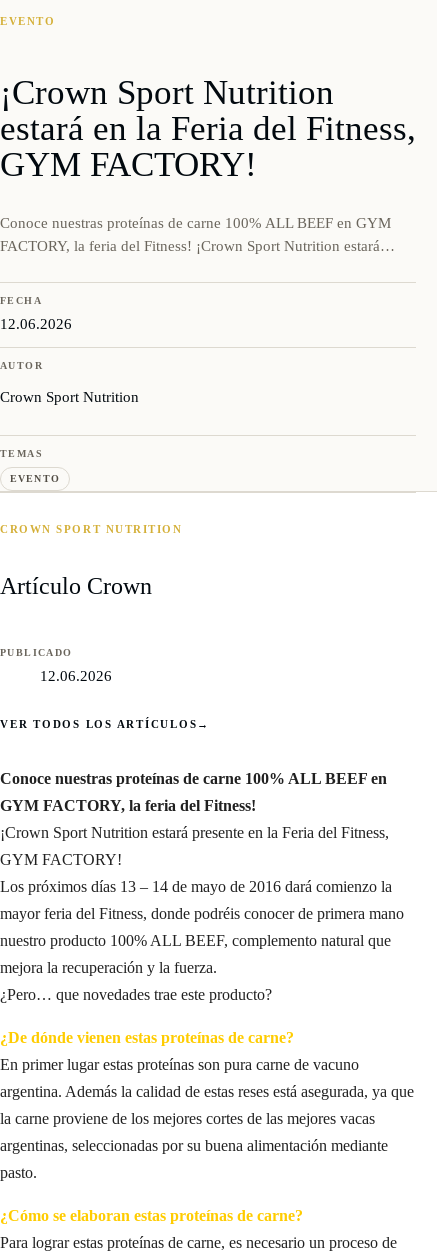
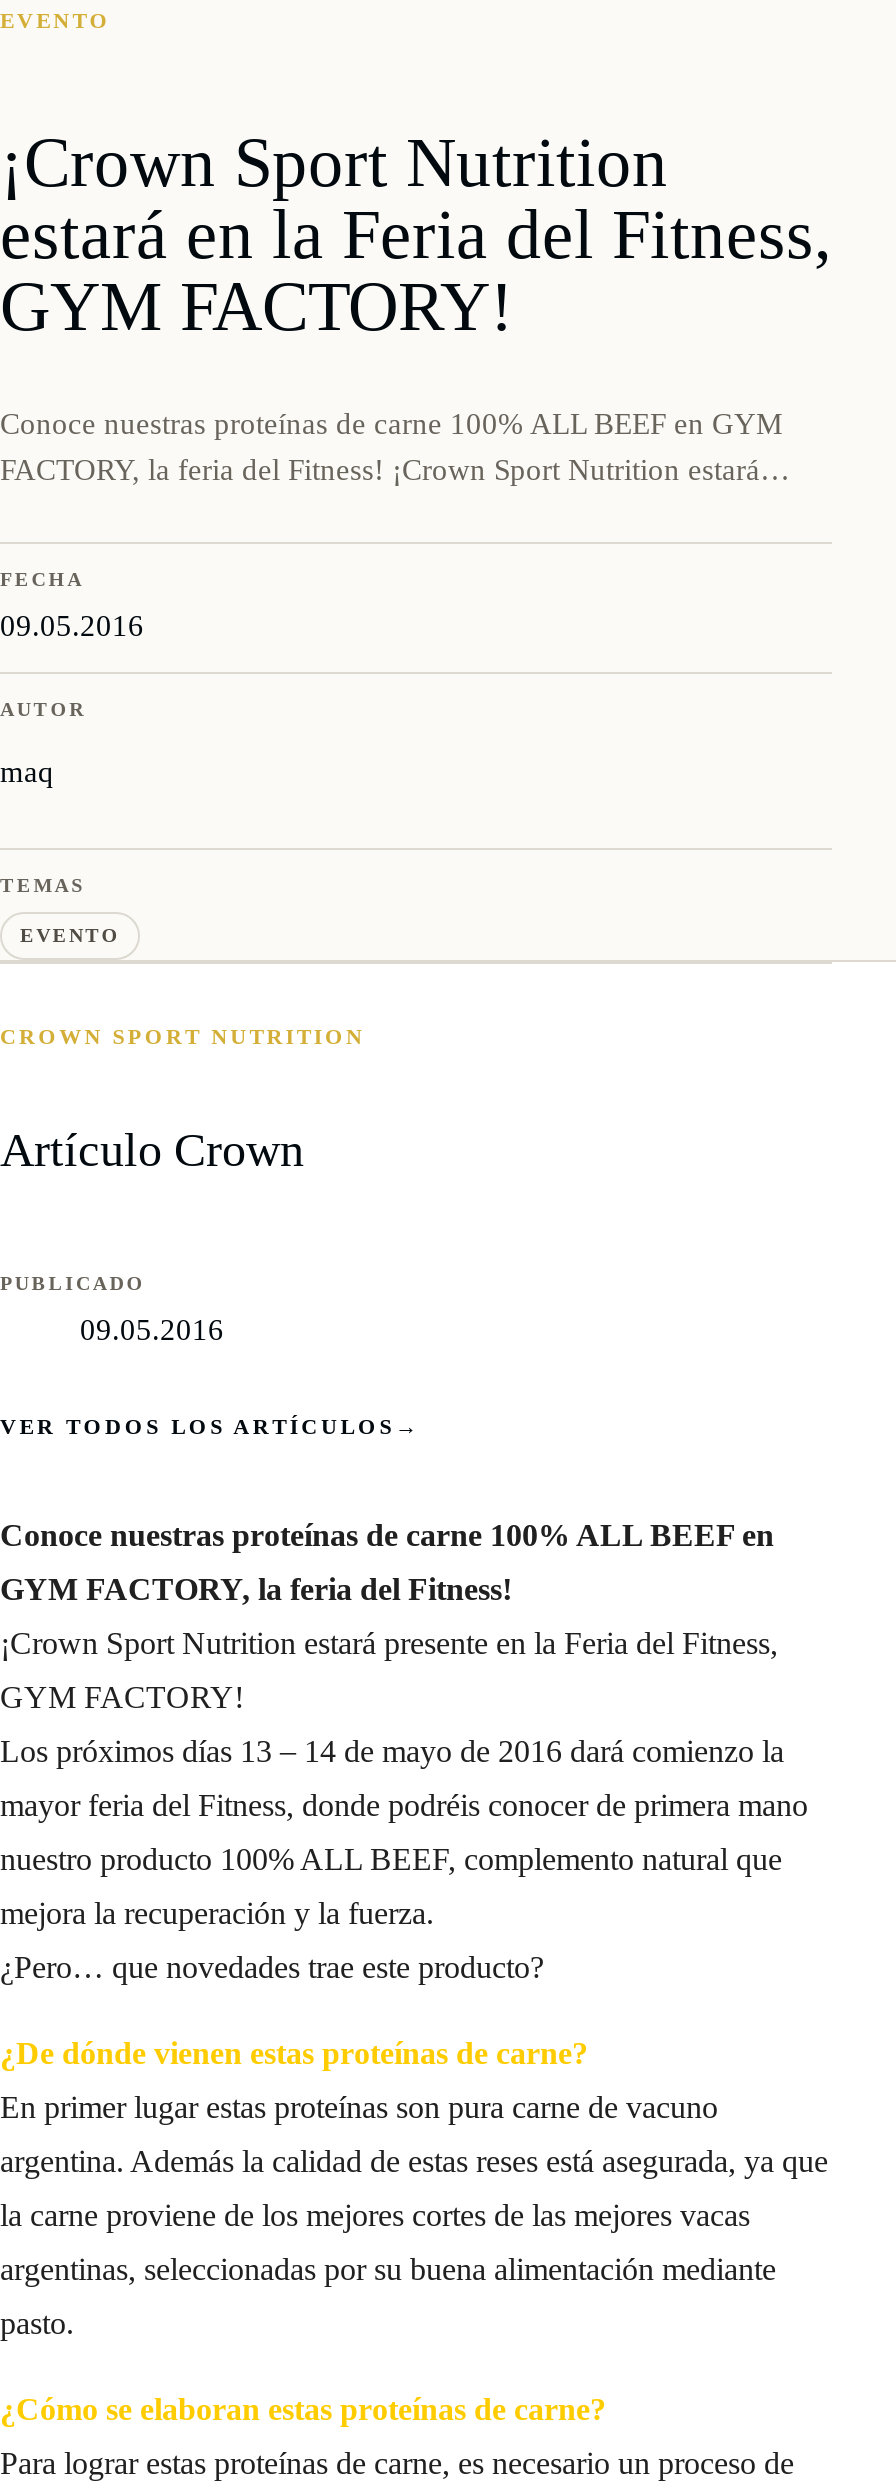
- 12.06.2026
+ 09.05.2016

- Crown Sport Nutrition
+ maq

- 12.06.2026
+ 09.05.2016
